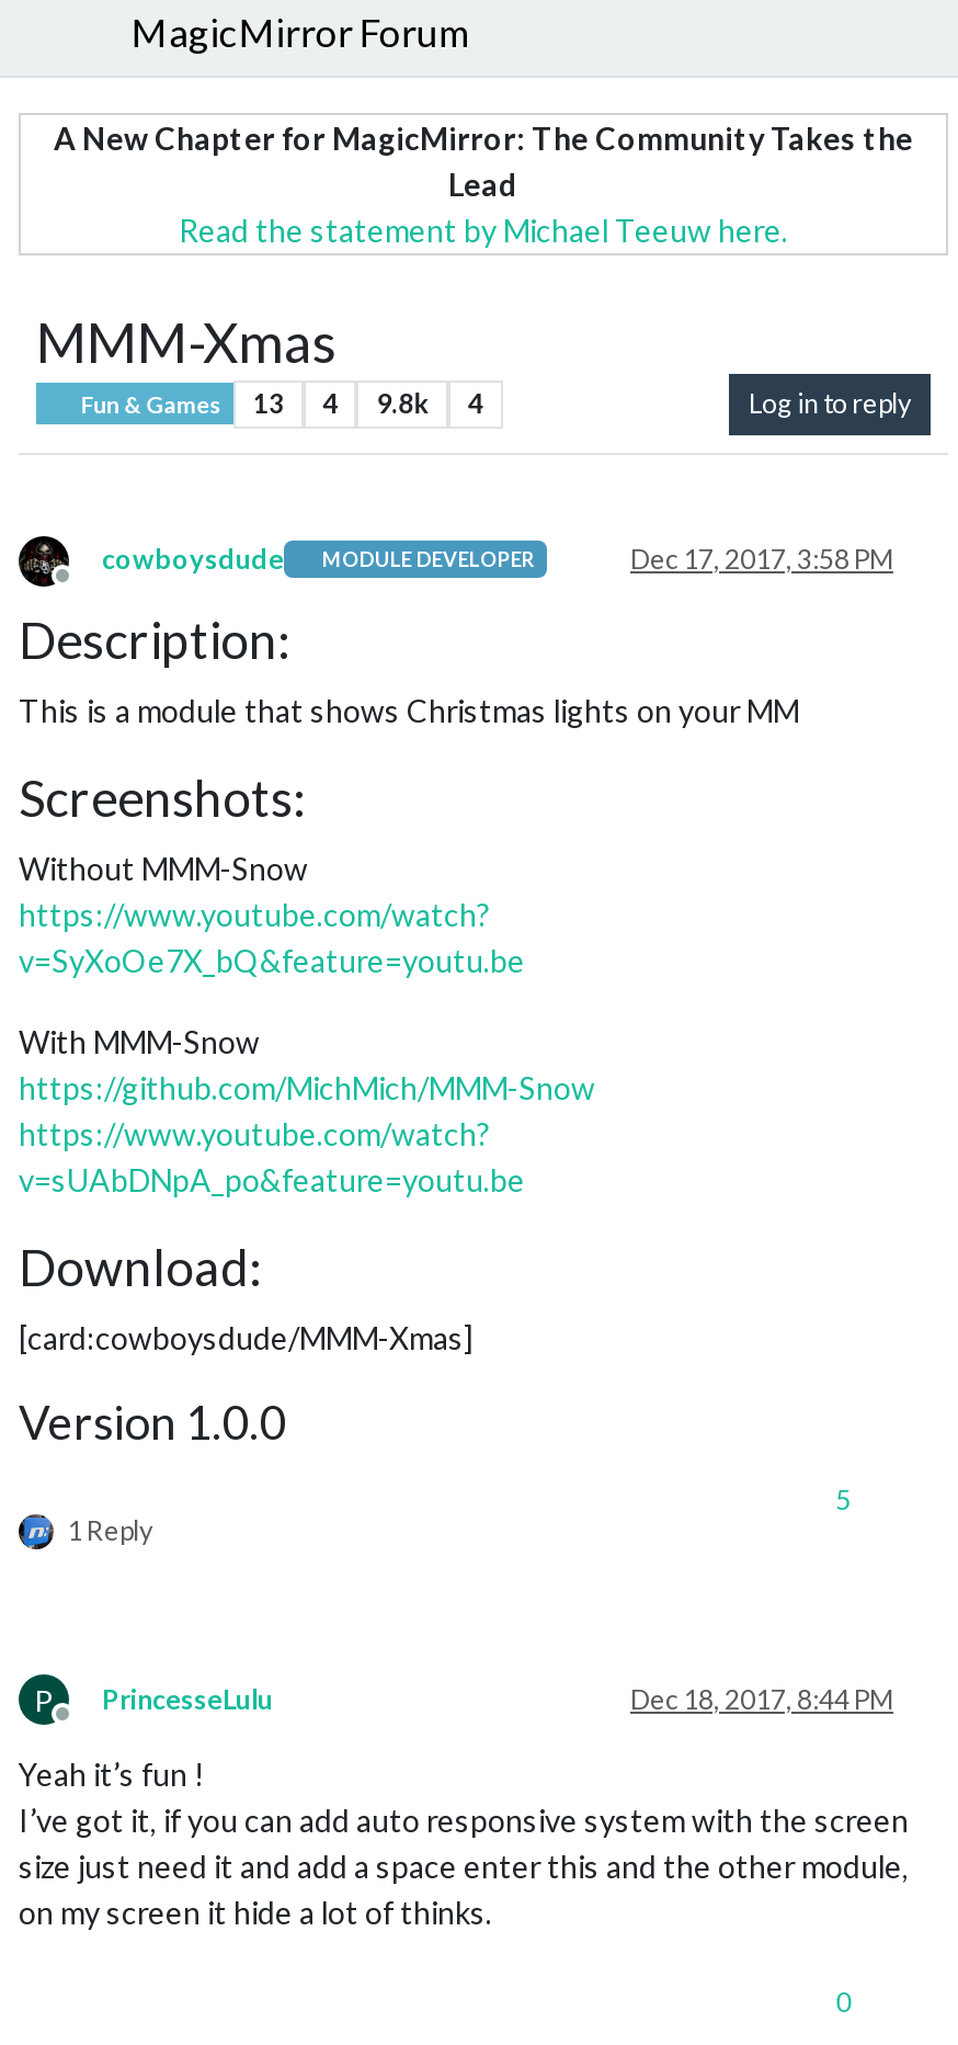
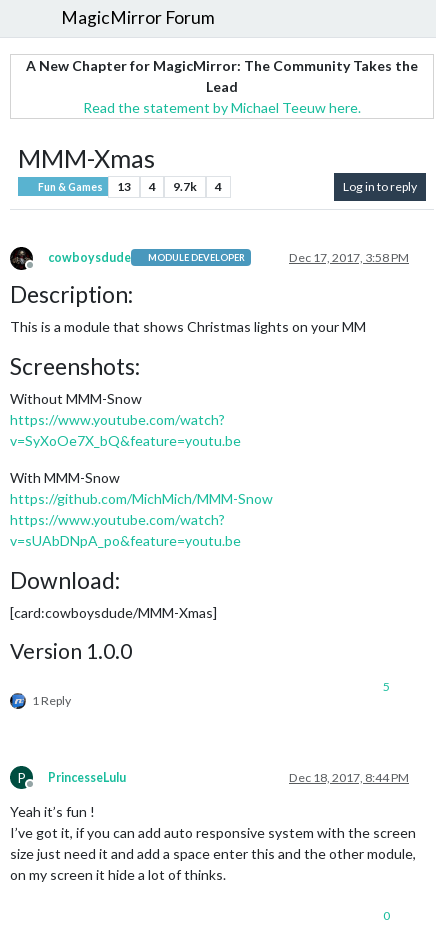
- Fun & Games 13 4 9.8k 4
+ Fun & Games 13 4 9.7k 4
